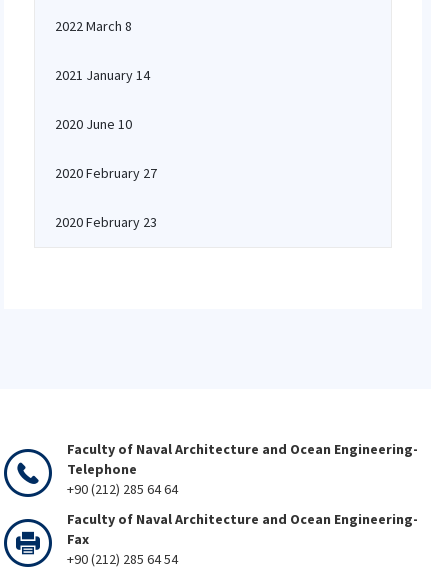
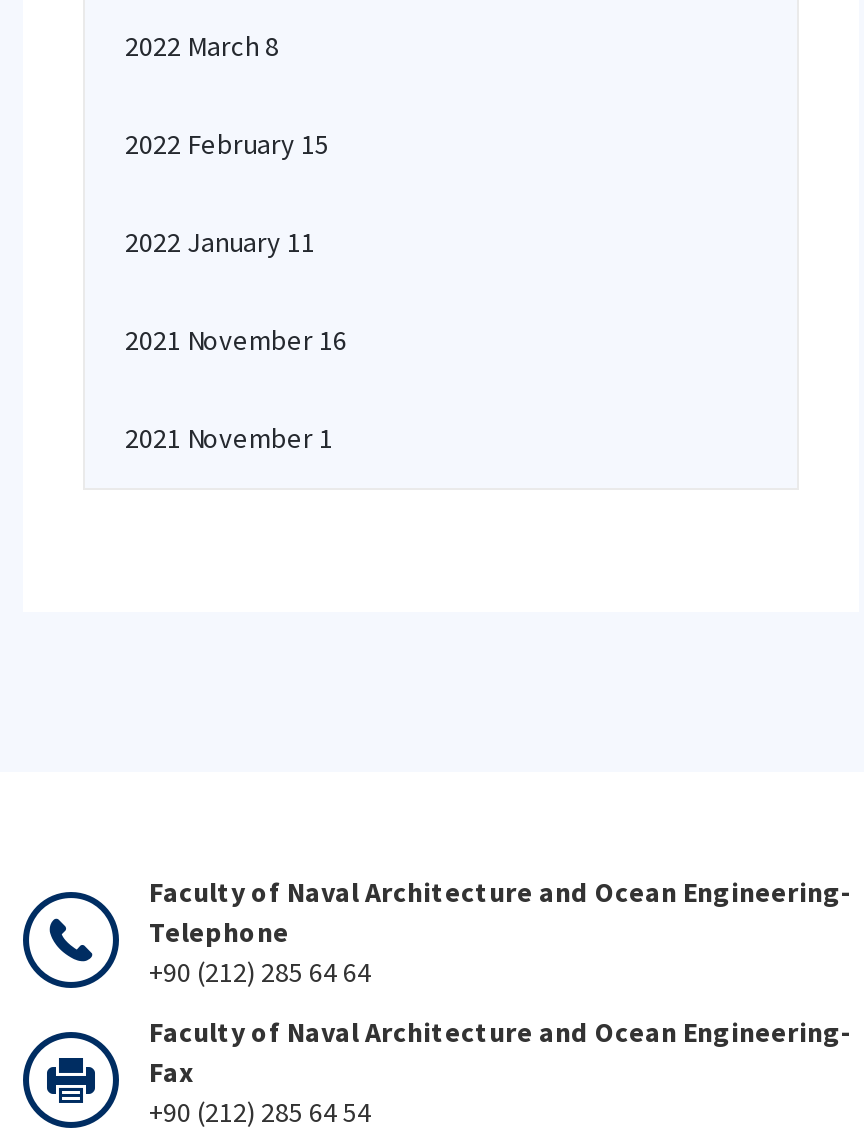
- 2021 January 14
+ 2022 February 15

- 2020 June 10
+ 2022 January 11

- 2020 February 27
+ 2021 November 16

- 2020 February 23
+ 2021 November 1
